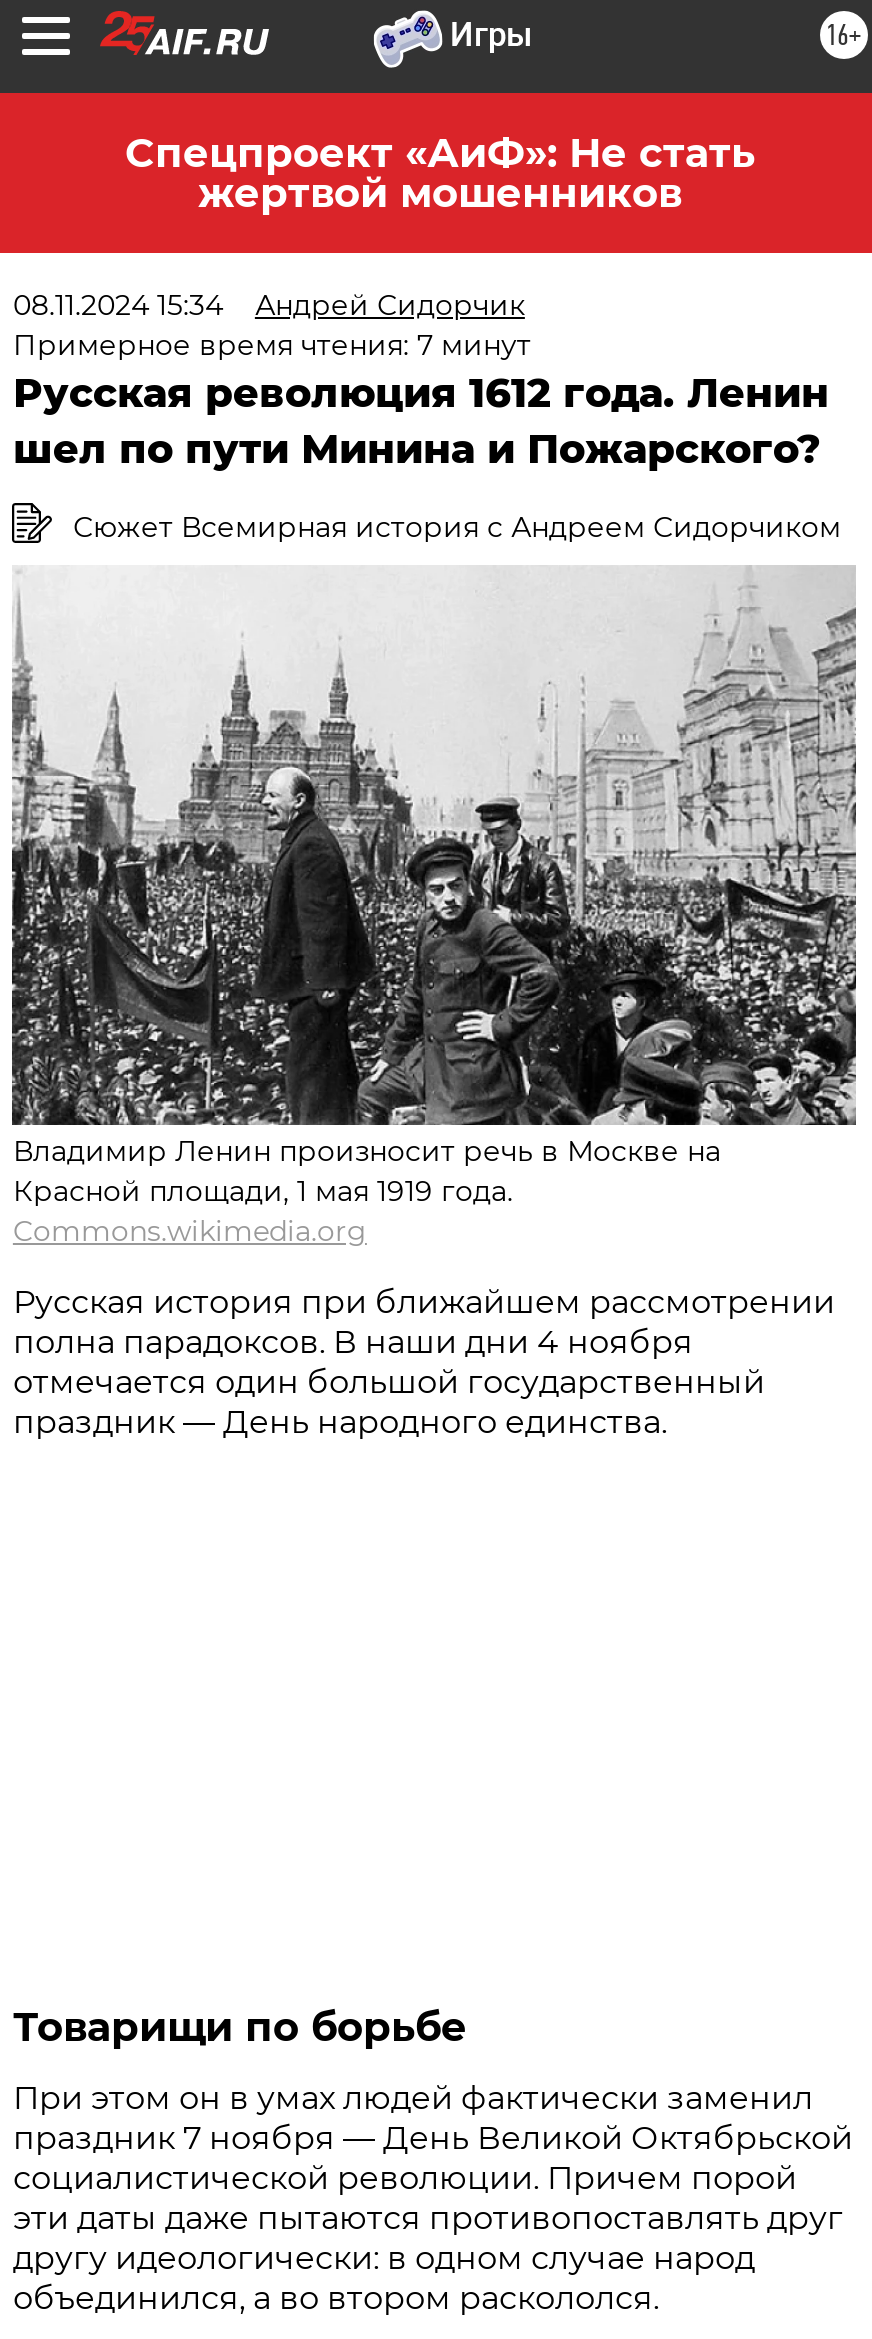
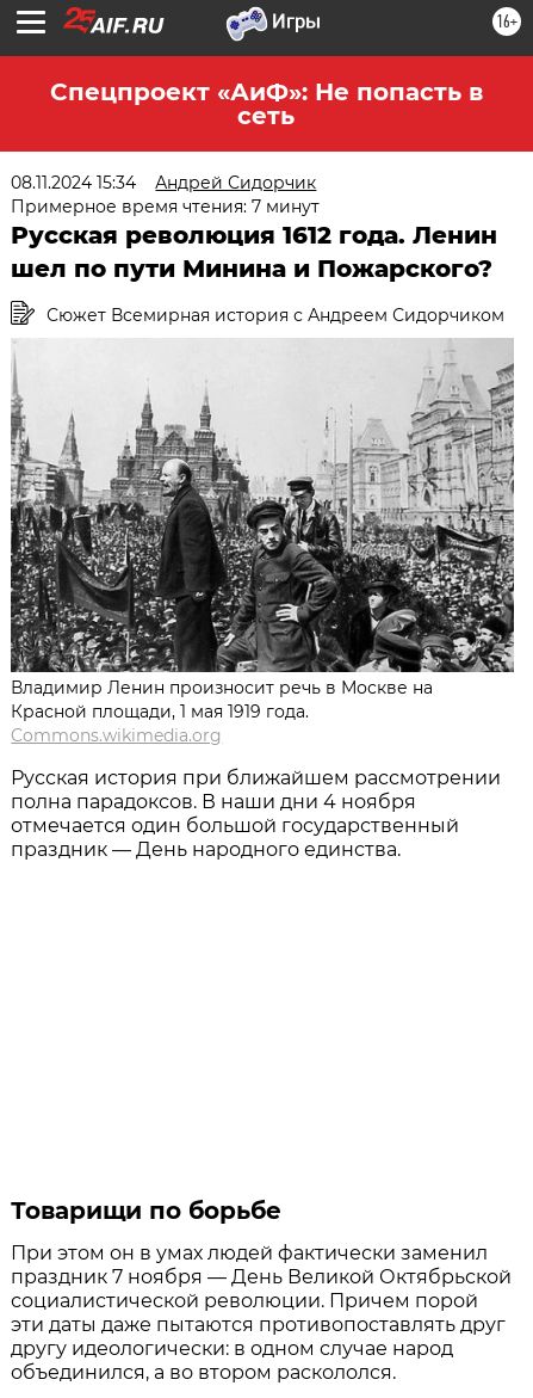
- Спецпроект «АиФ»: Не стать
- жертвой мошенников
+ Спецпроект «АиФ»: Не попасть в
+ сеть
